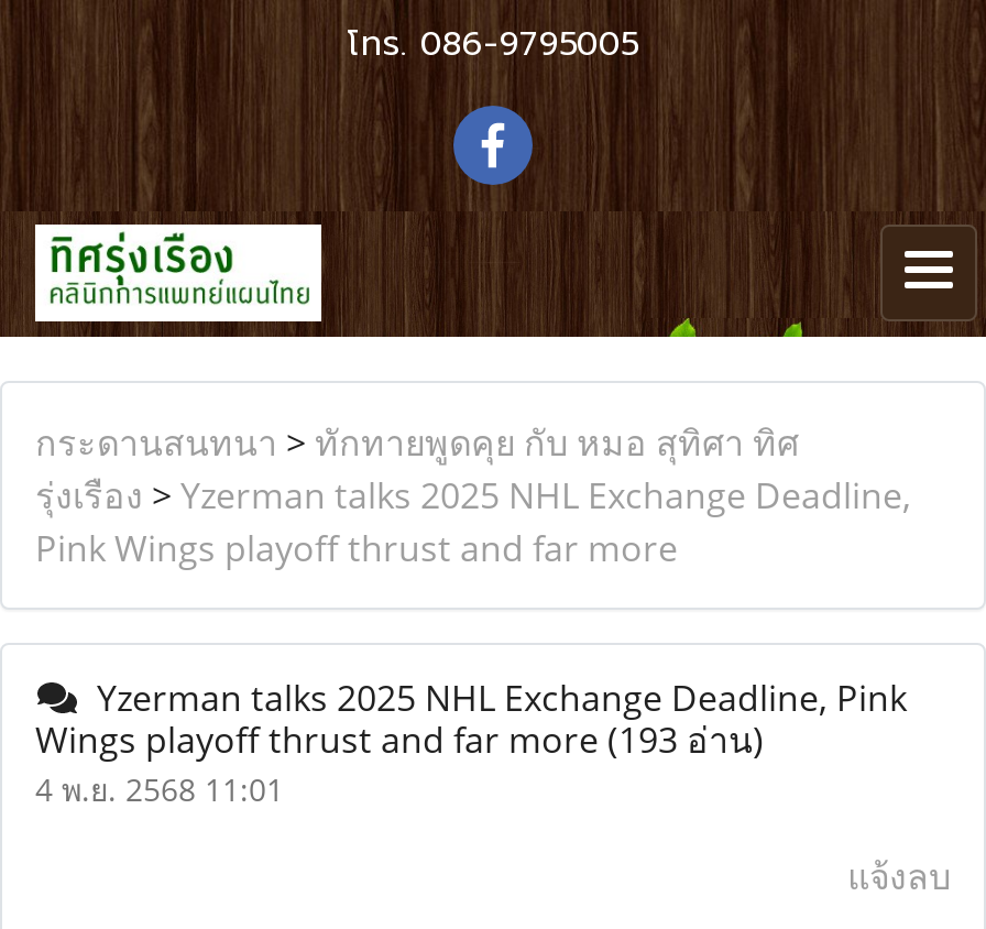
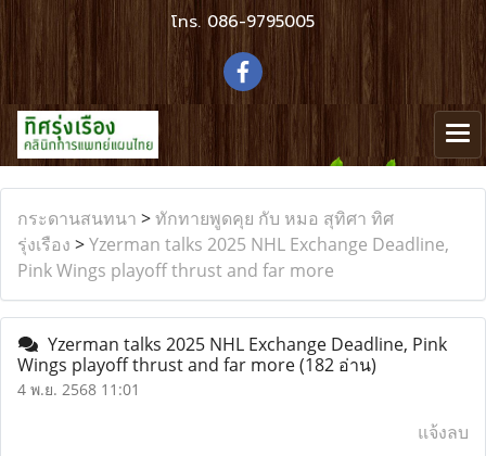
- Wings playoff thrust and far more (193 อ่าน)
+ Wings playoff thrust and far more (182 อ่าน)
